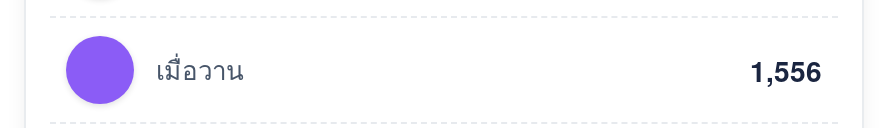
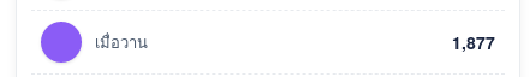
- 1,556
+ 1,877
